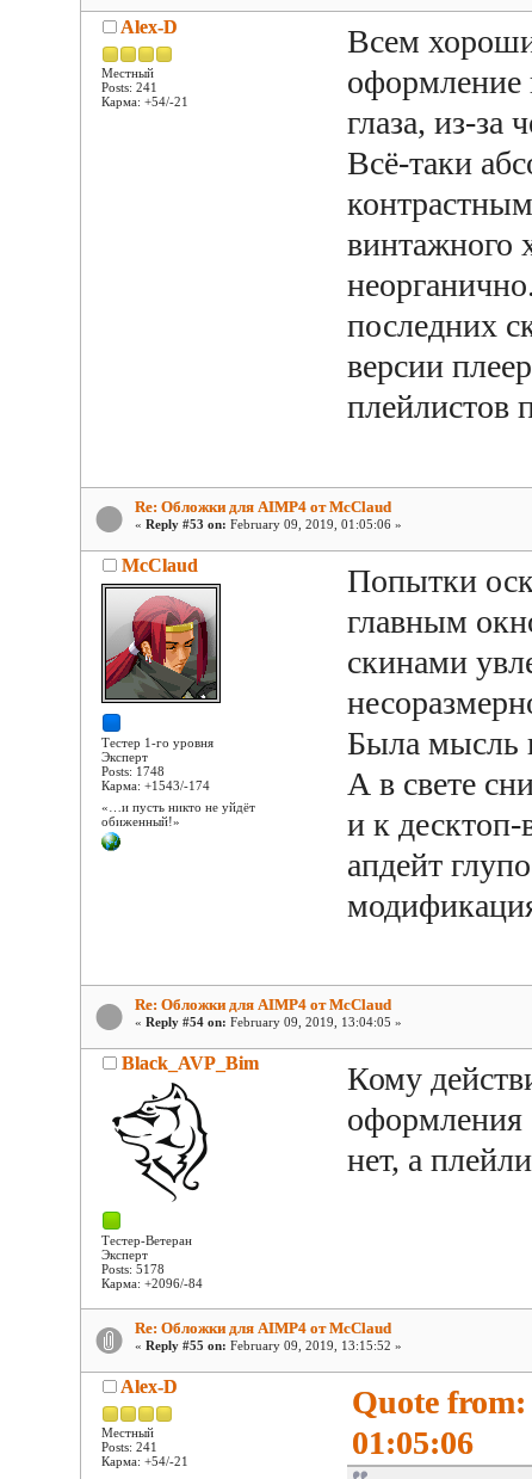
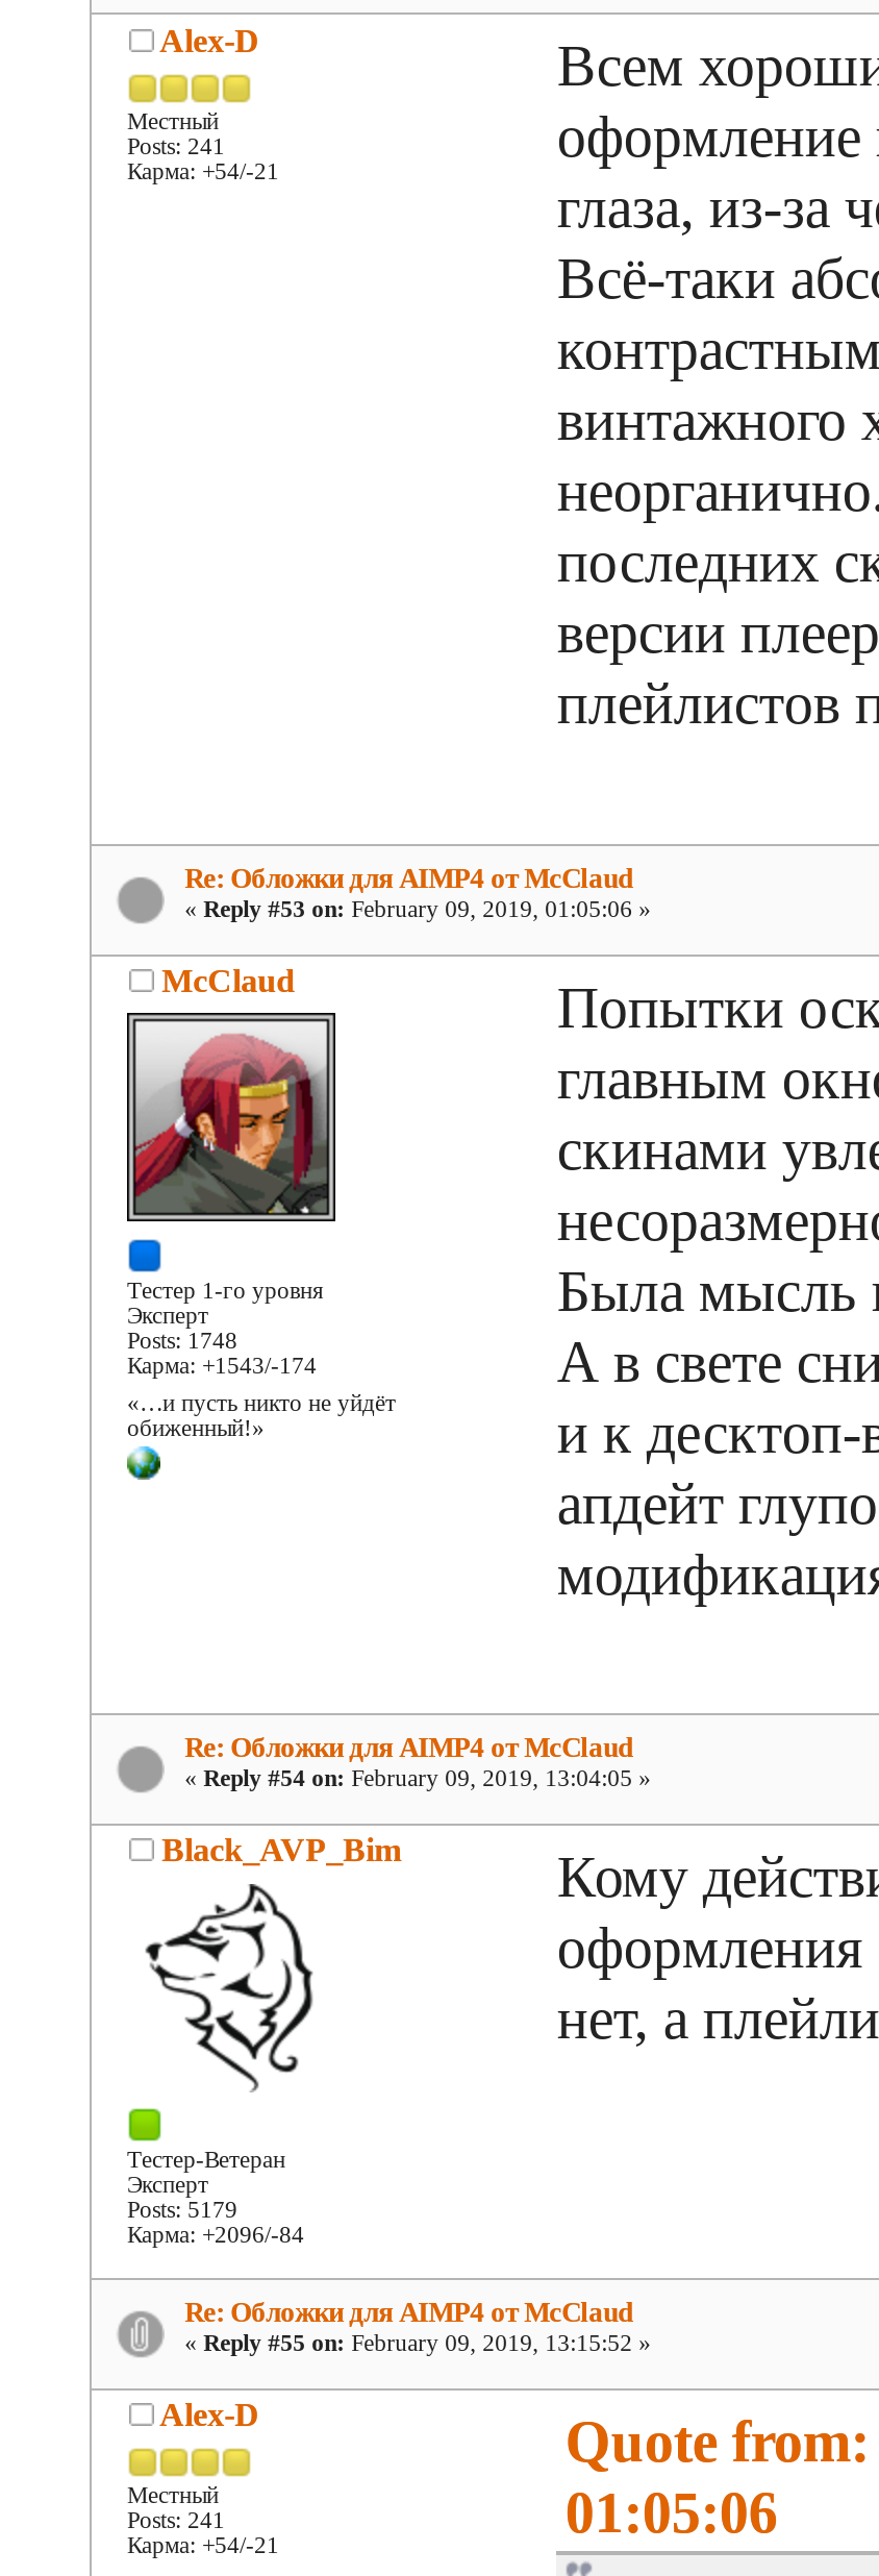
- Posts: 5178
+ Posts: 5179
